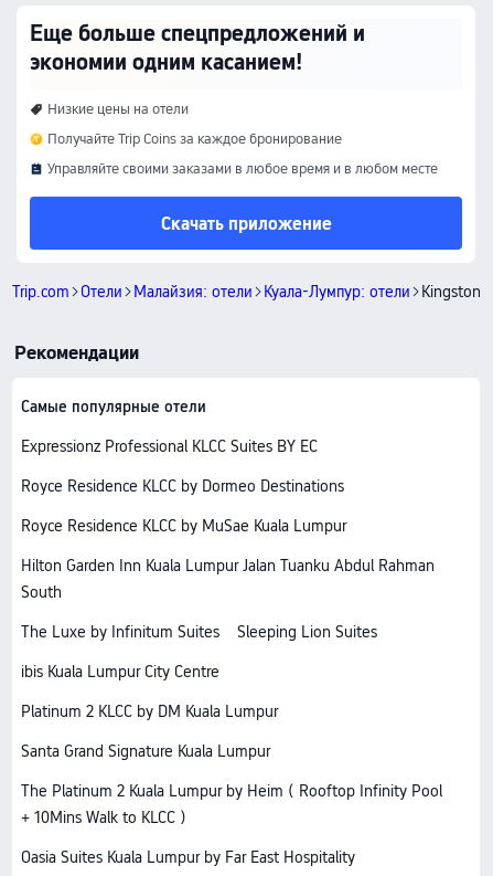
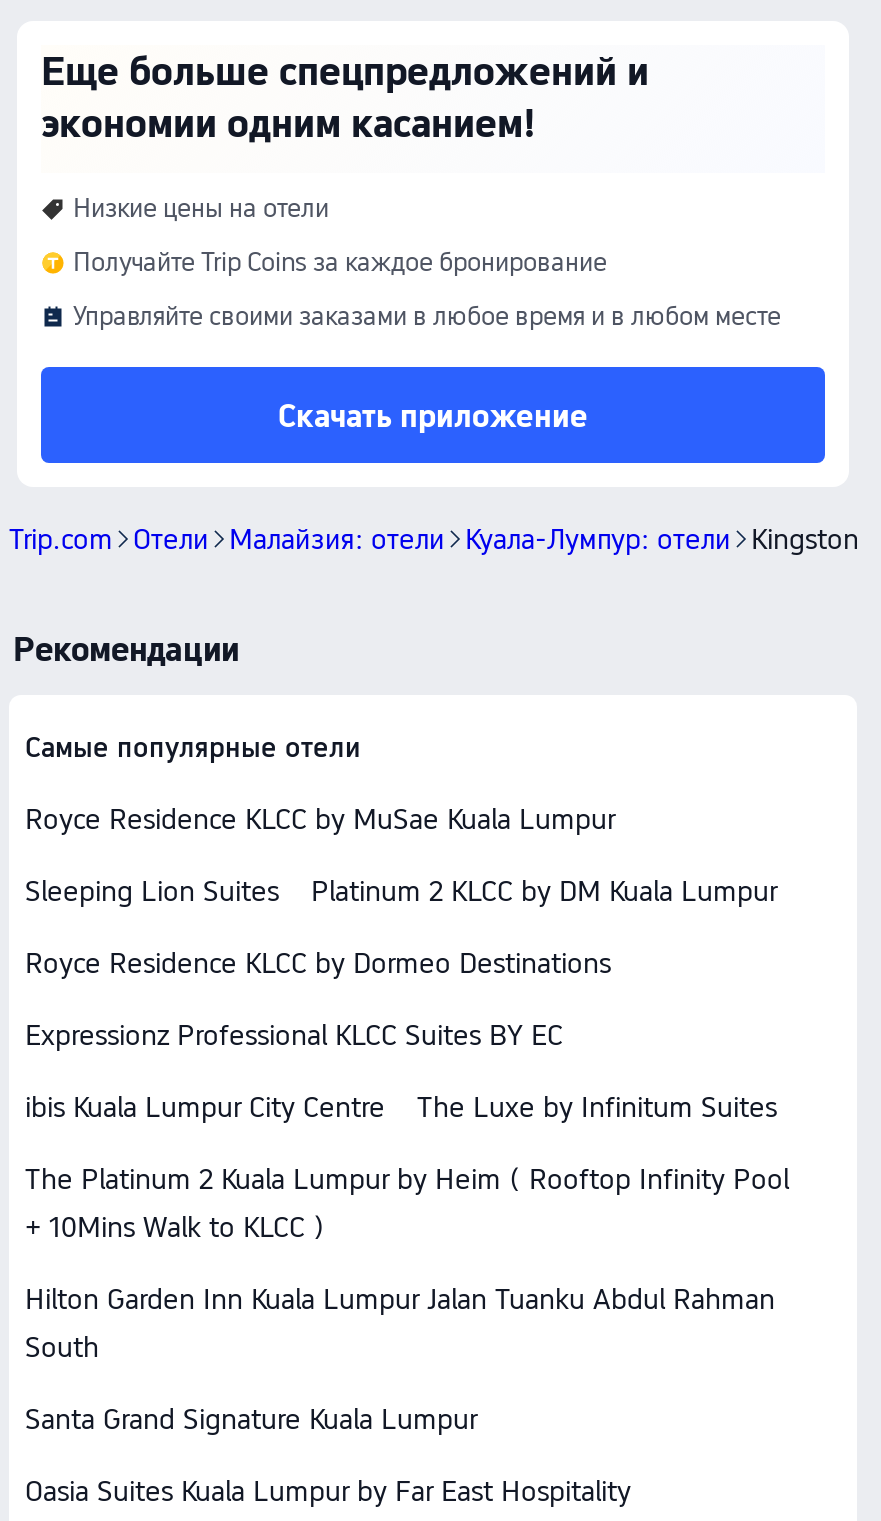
moved down: Expressionz Professional KLCC Suites BY EC

moved up: Royce Residence KLCC by Dormeo Destinations | Royce Residence KLCC by MuSae Kuala Lumpur

moved down: Hilton Garden Inn Kuala Lumpur Jalan Tuanku Abdul Rahman | South

moved up: The Luxe by Infinitum Suites

moved up: Sleeping Lion Suites

moved up: ibis Kuala Lumpur City Centre

moved up: Platinum 2 KLCC by DM Kuala Lumpur

moved down: Santa Grand Signature Kuala Lumpur

moved up: The Platinum 2 Kuala Lumpur by Heim ( Rooftop Infinity Pool | + 10Mins Walk to KLCC )
